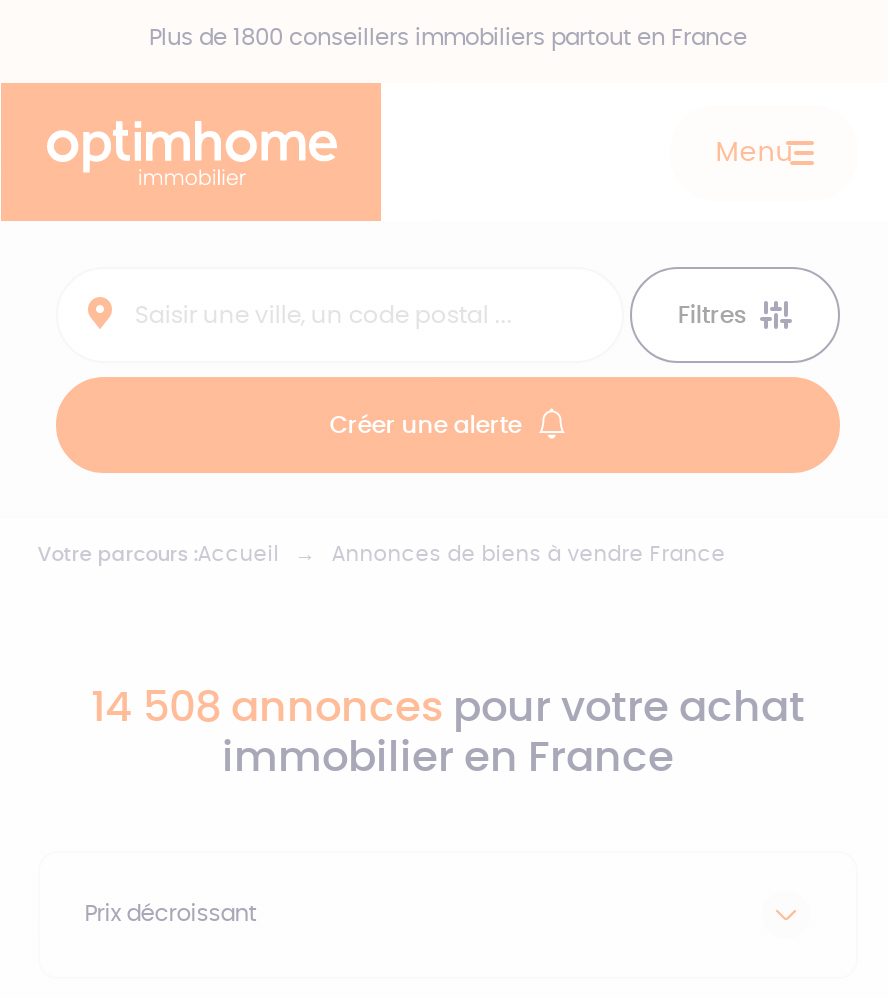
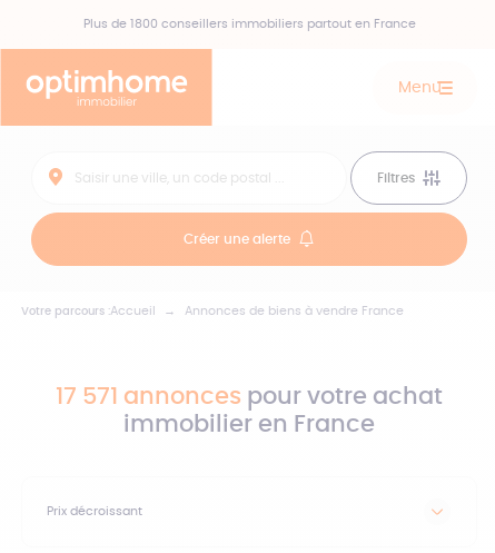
- 14 508 annonces pour votre achat
+ 17 571 annonces pour votre achat
